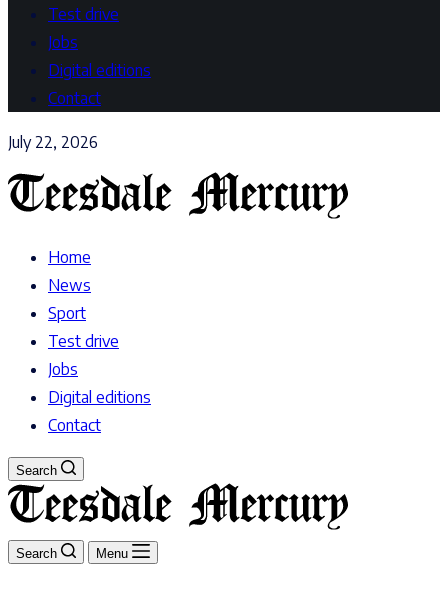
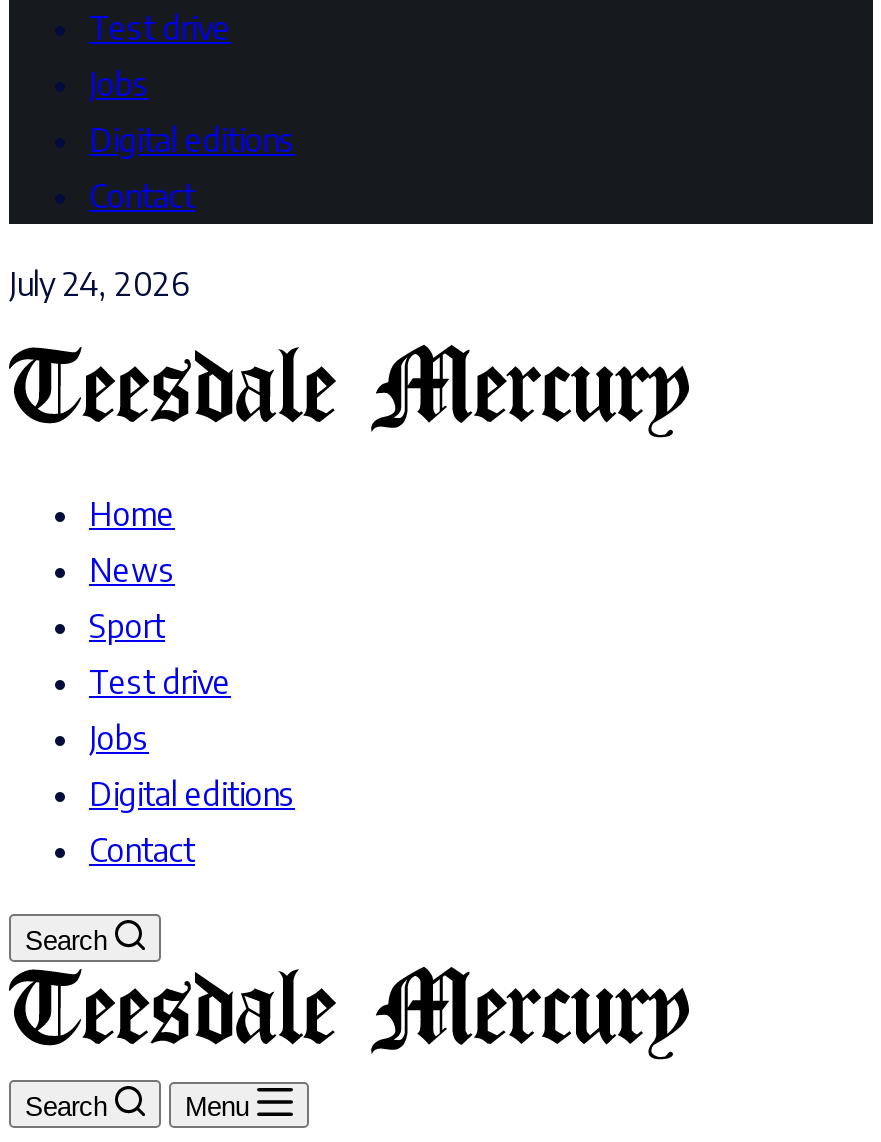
- July 22, 2026
+ July 24, 2026
